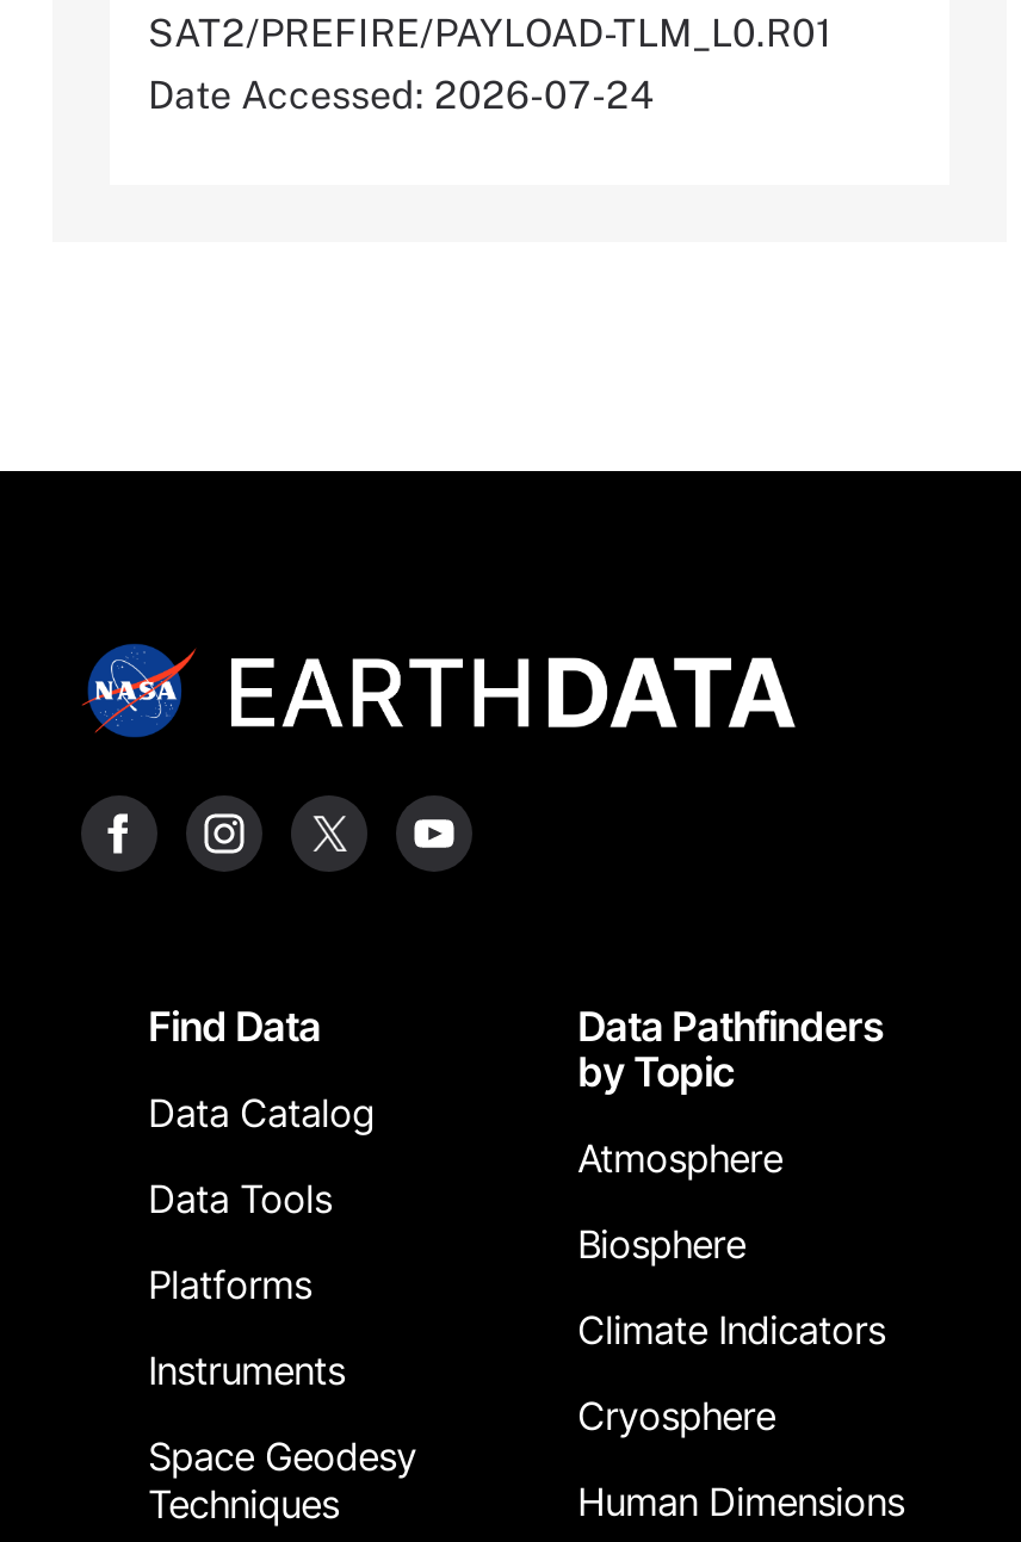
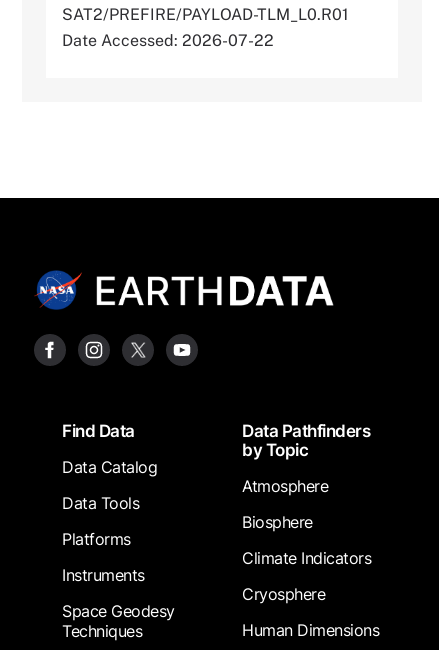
- Date Accessed: 2026-07-24
+ Date Accessed: 2026-07-22
